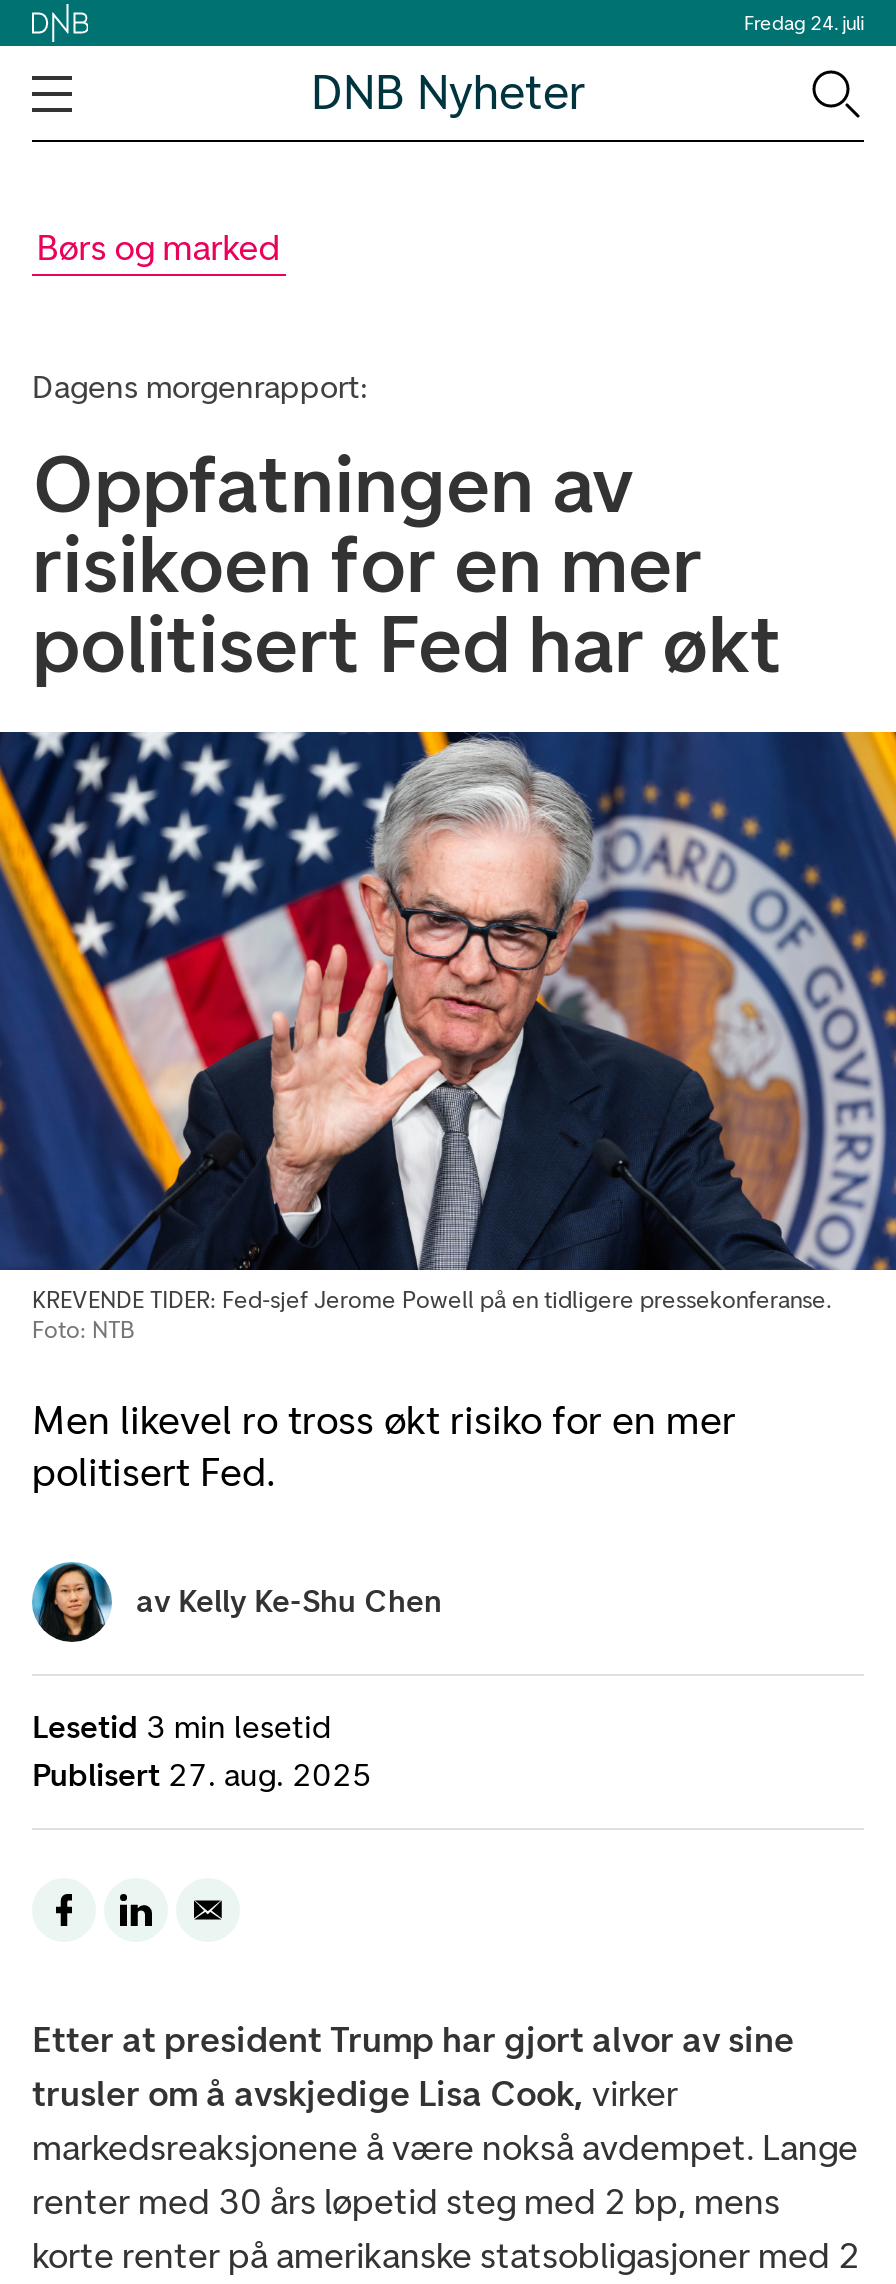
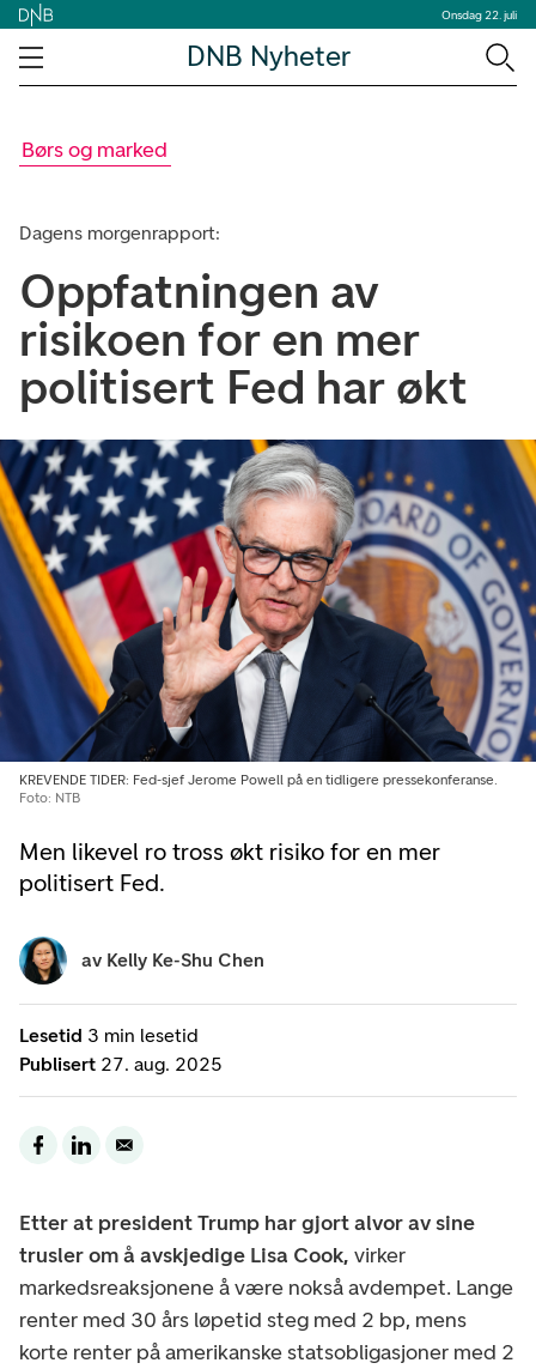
- Fredag 24. juli
+ Onsdag 22. juli
